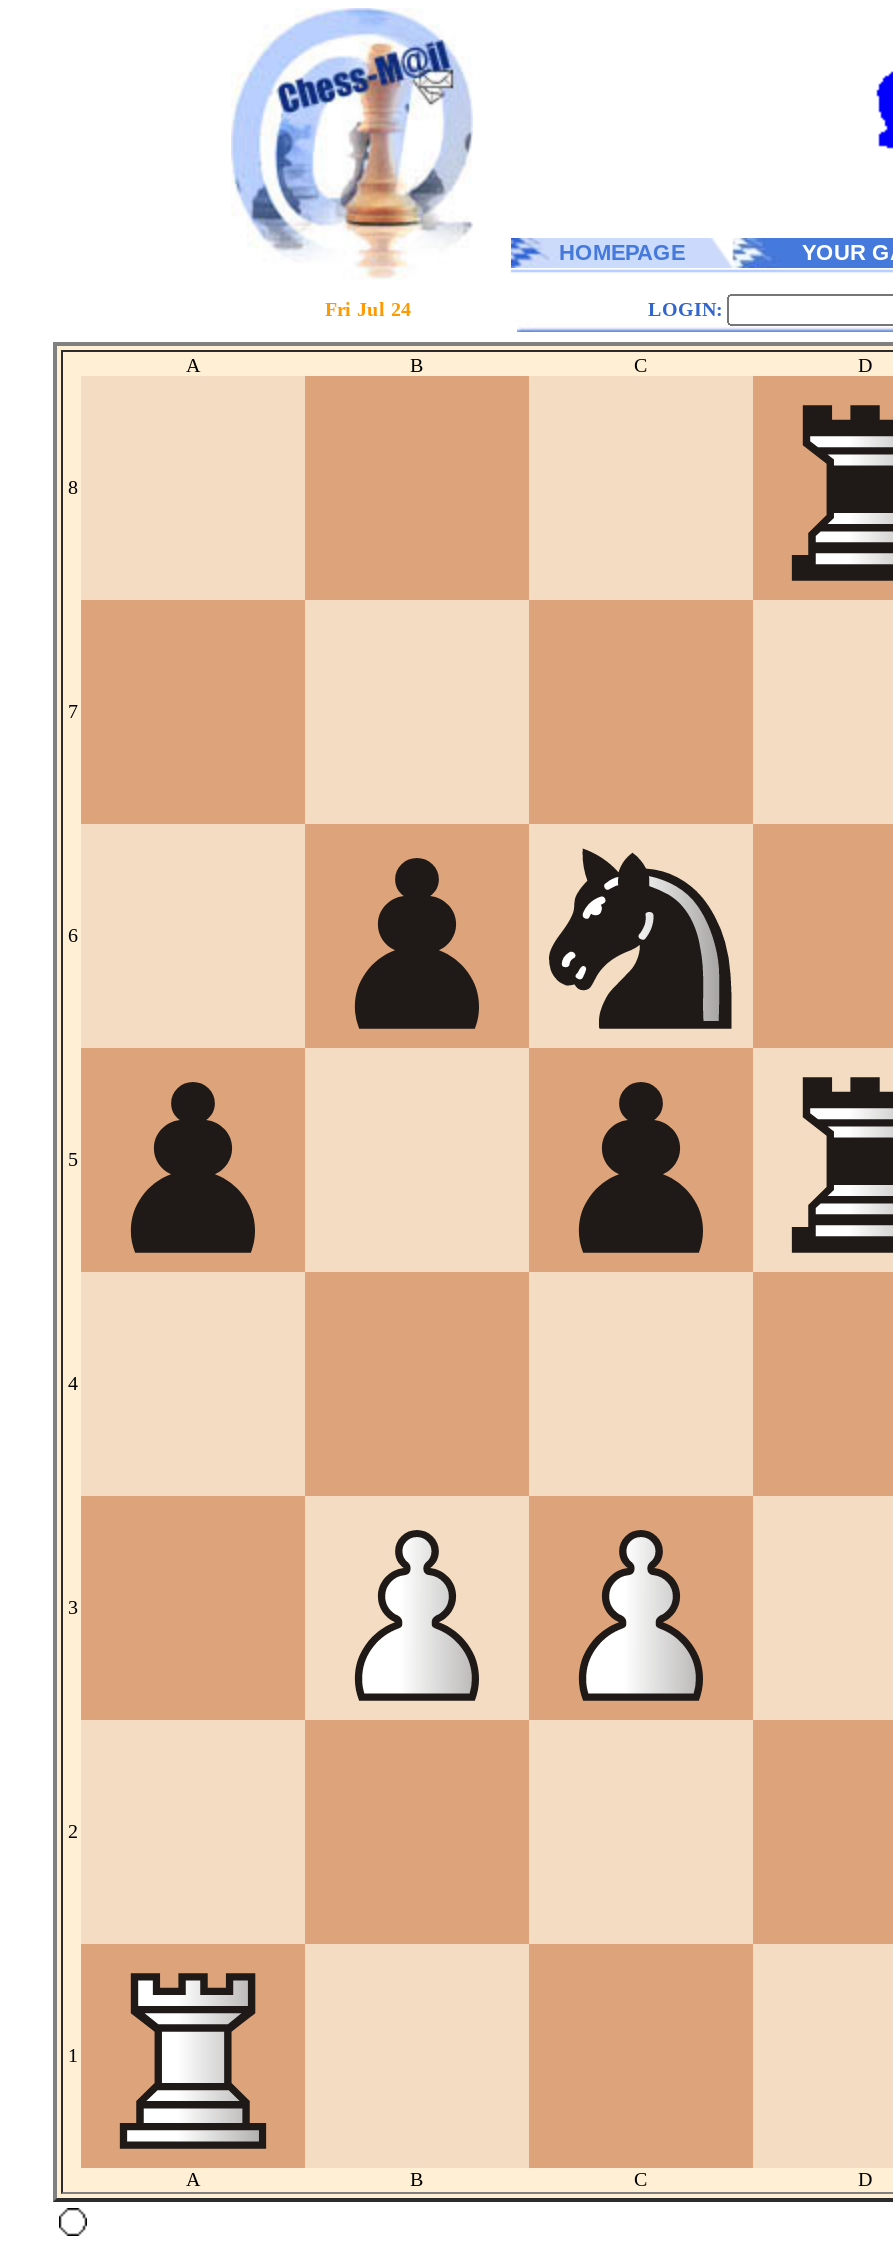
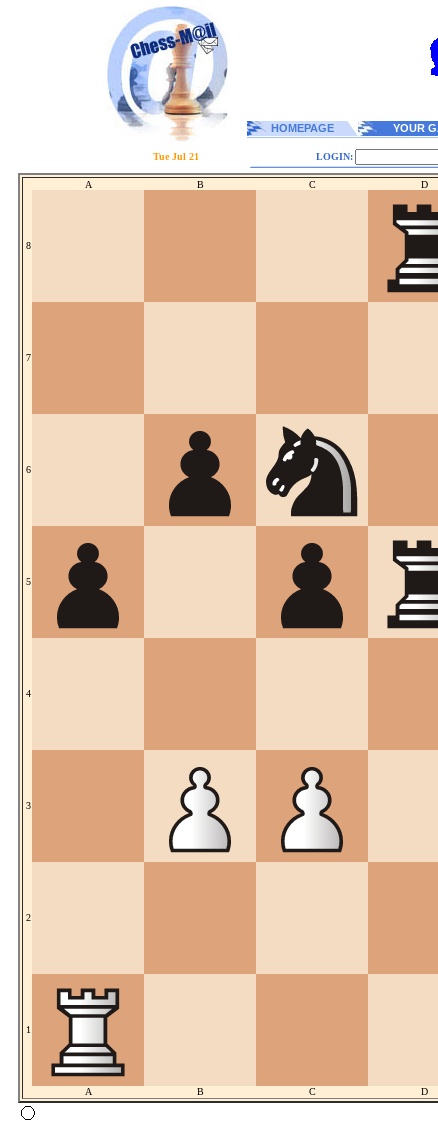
- Fri Jul 24
+ Tue Jul 21
